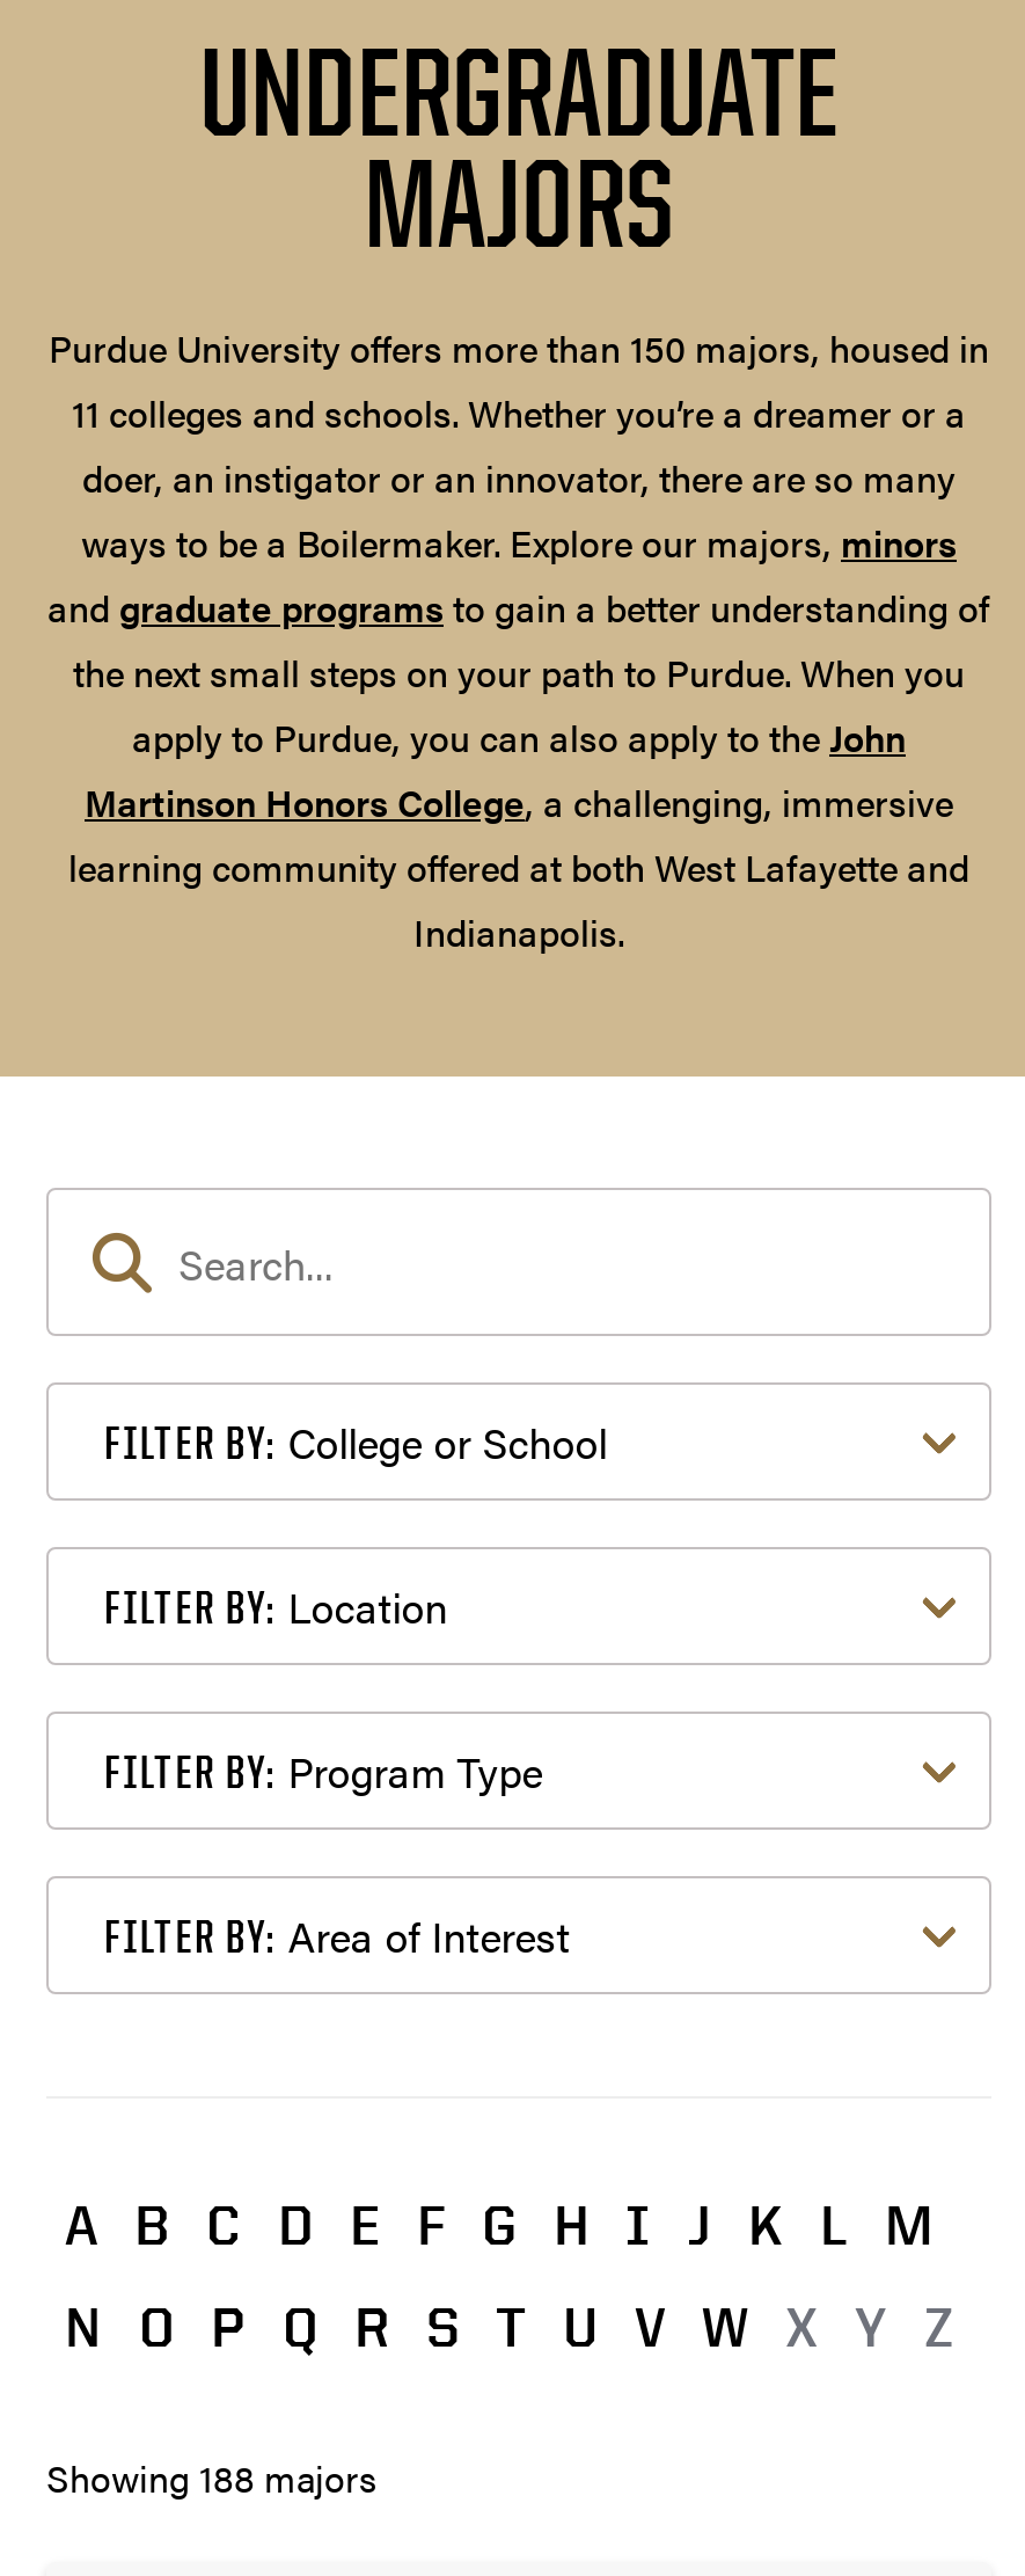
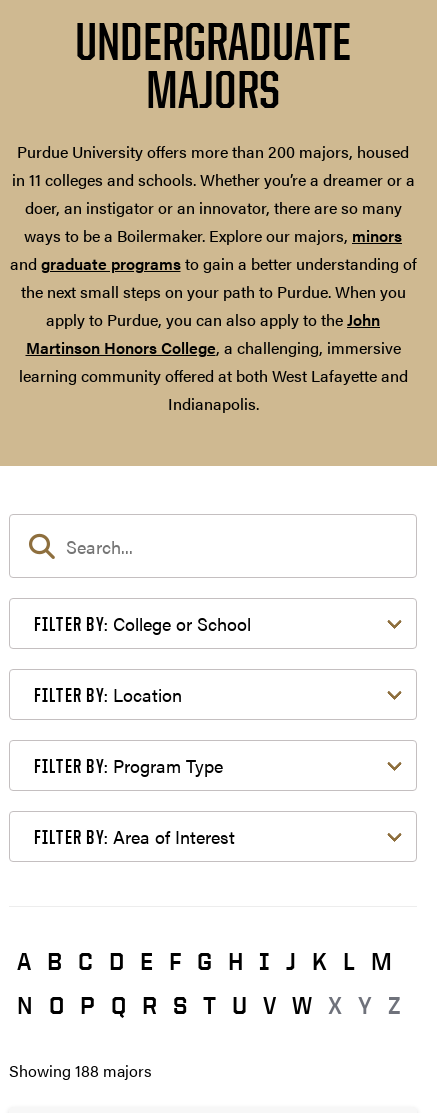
- Purdue University offers more than 150 majors, housed in
- 11 colleges and schools. Whether you’re a dreamer or a
+ Purdue University offers more than 200 majors, housed
+ in 11 colleges and schools. Whether you’re a dreamer or a
